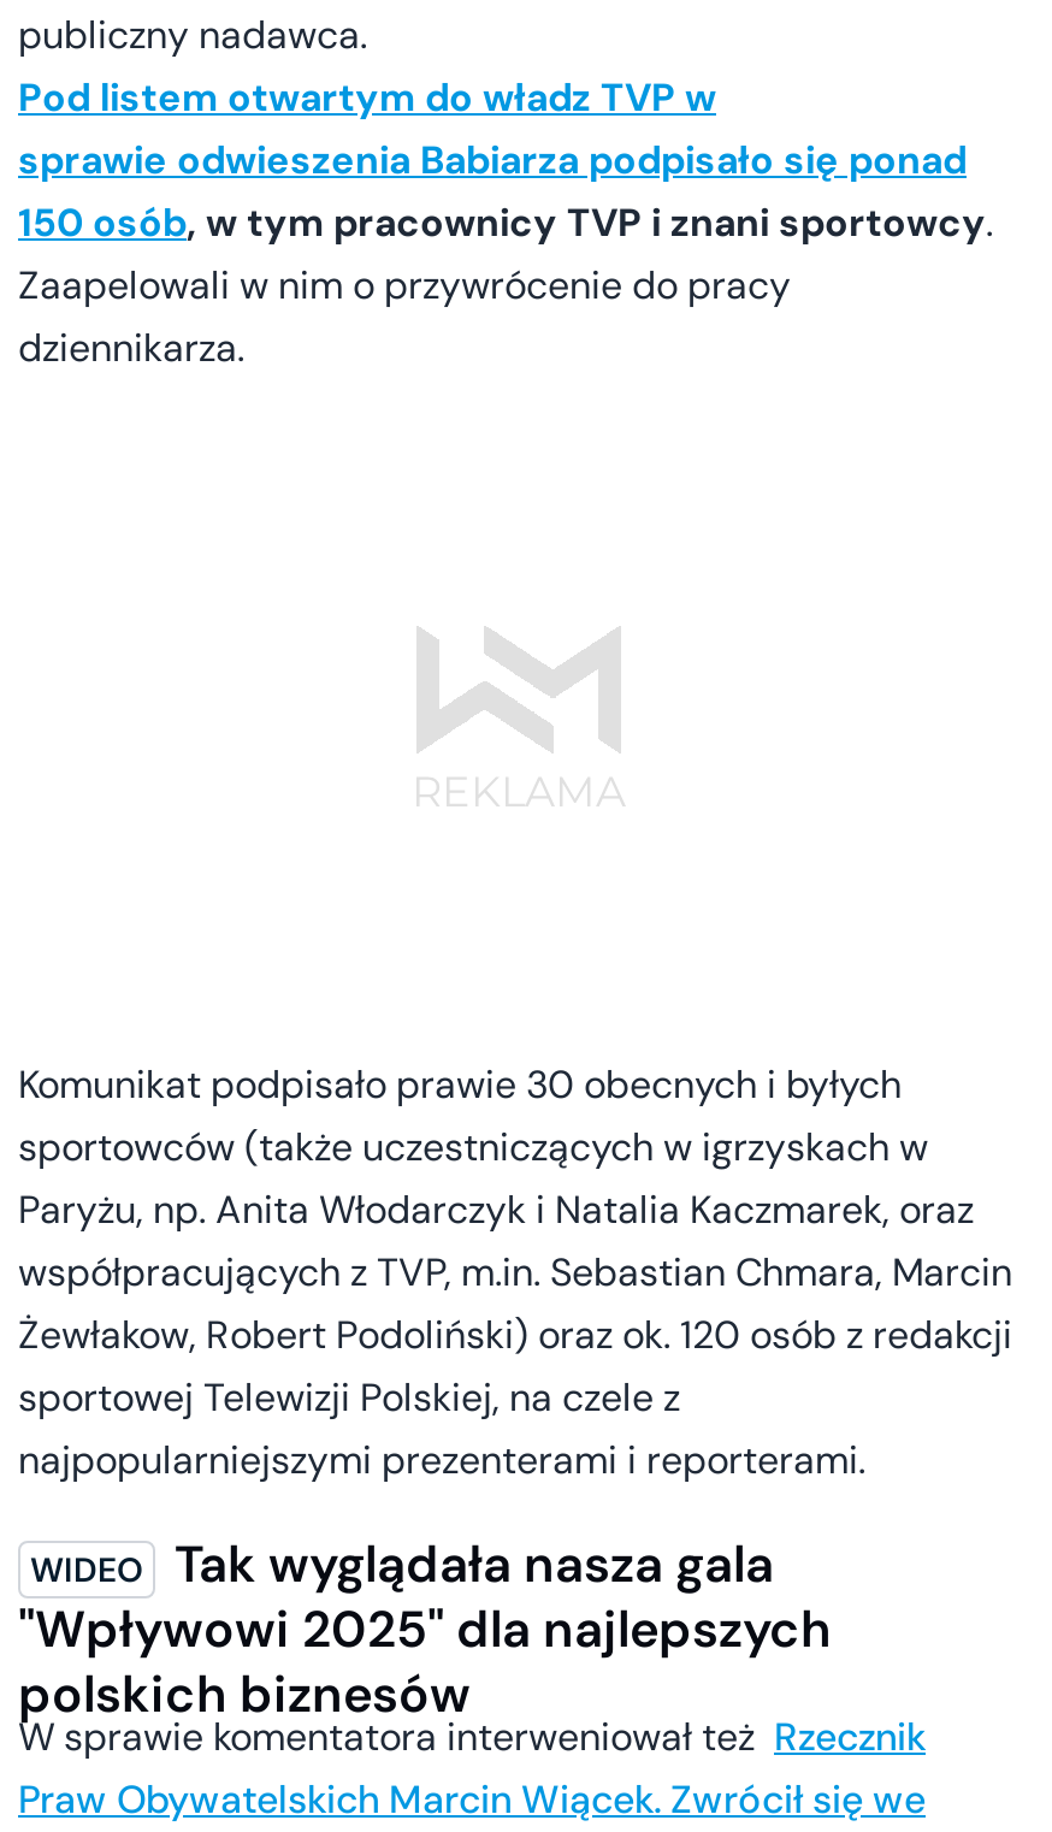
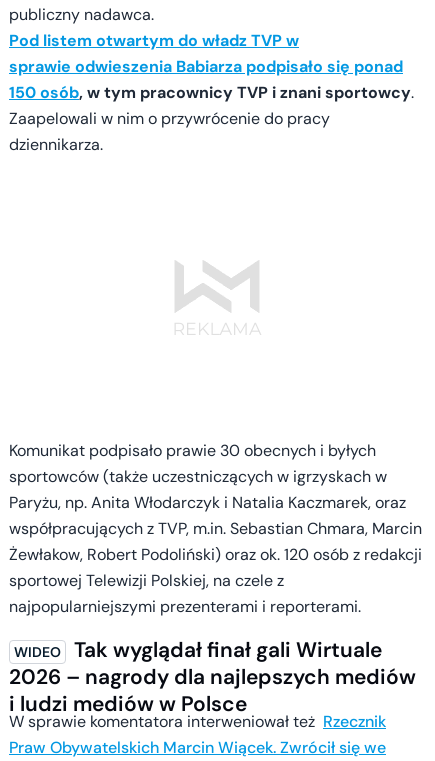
- Tak wyglądała nasza gala
- "Wpływowi 2025" dla najlepszych
- polskich biznesów
+ Tak wyglądał finał gali Wirtuale
+ 2026 – nagrody dla najlepszych mediów
+ i ludzi mediów w Polsce
